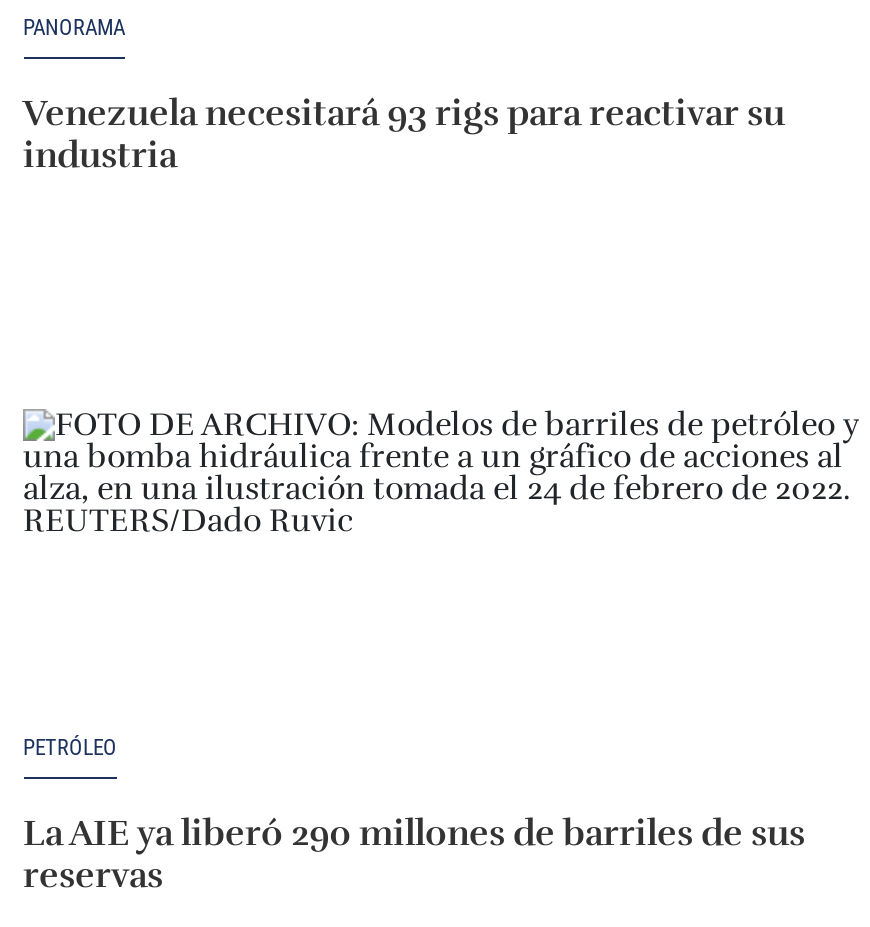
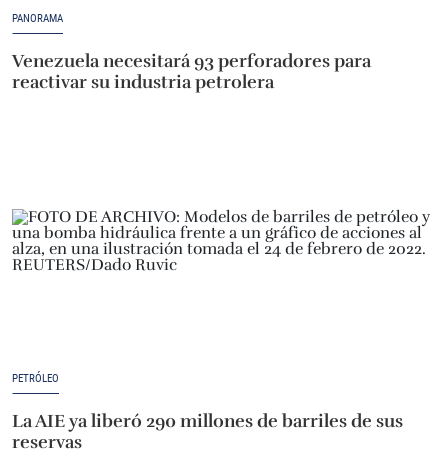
- Venezuela necesitará 93 rigs para reactivar su
- industria
+ Venezuela necesitará 93 perforadores para
+ reactivar su industria petrolera
